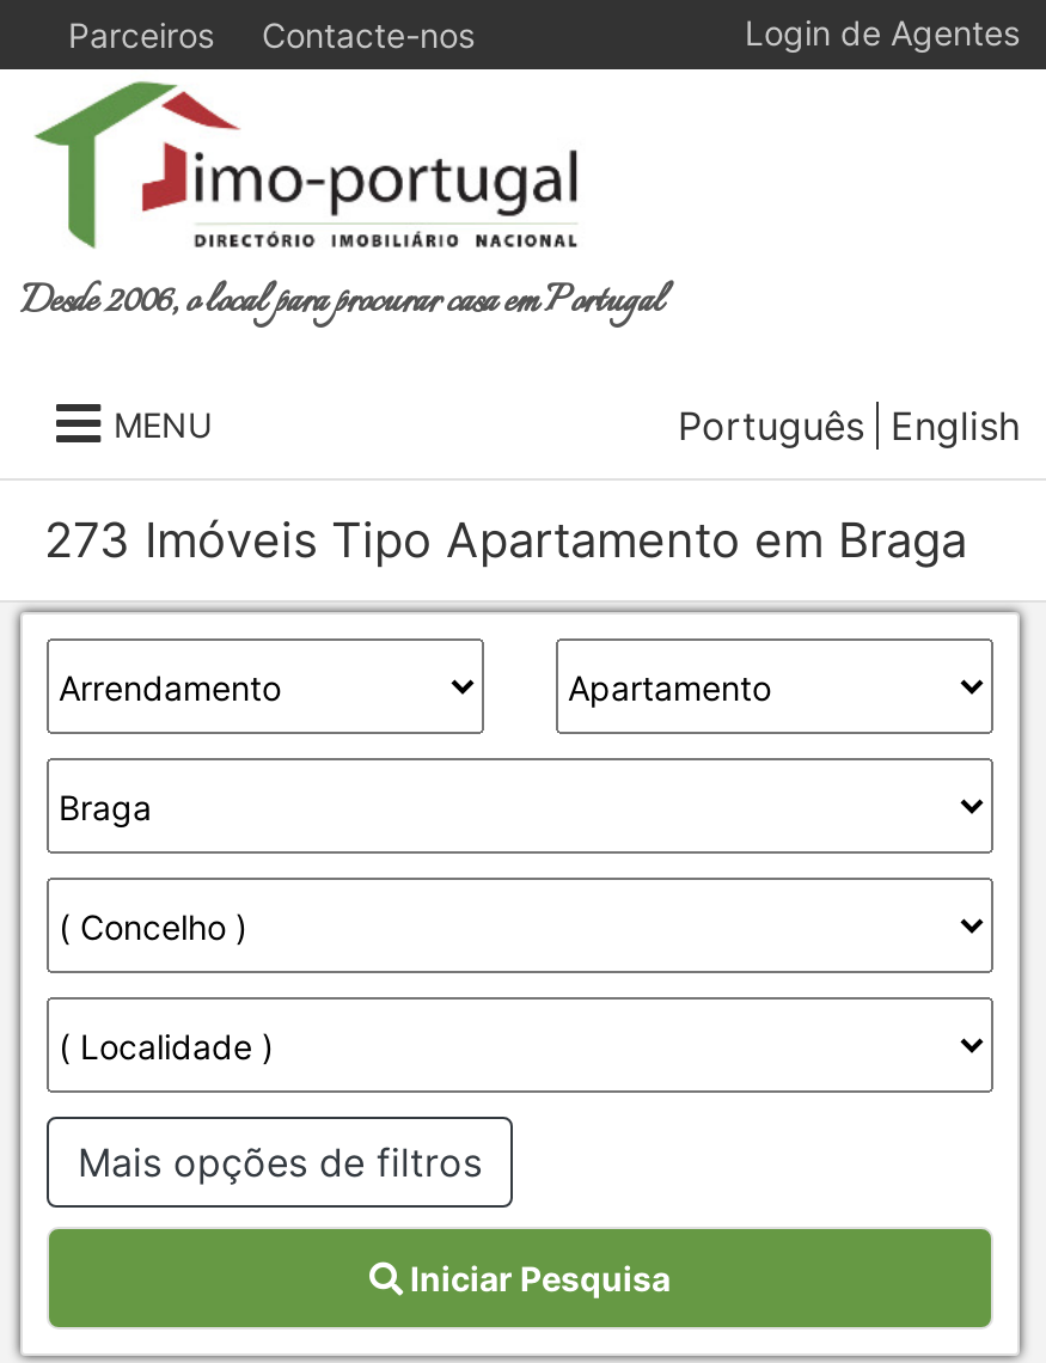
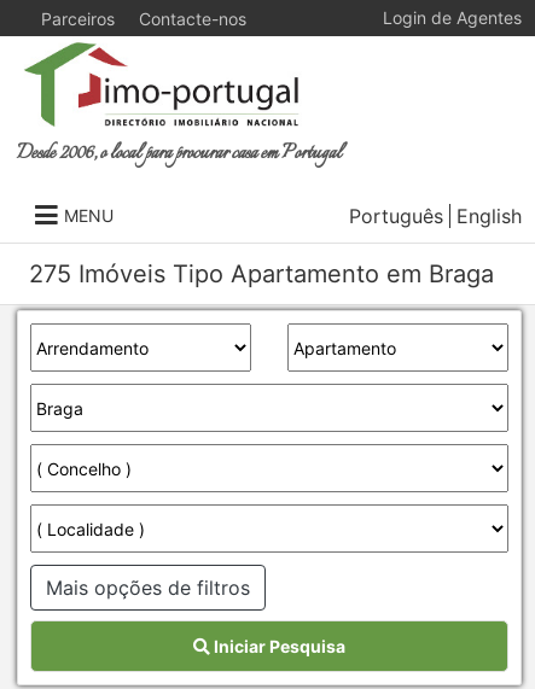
- 273 Imóveis Tipo Apartamento em Braga
+ 275 Imóveis Tipo Apartamento em Braga
